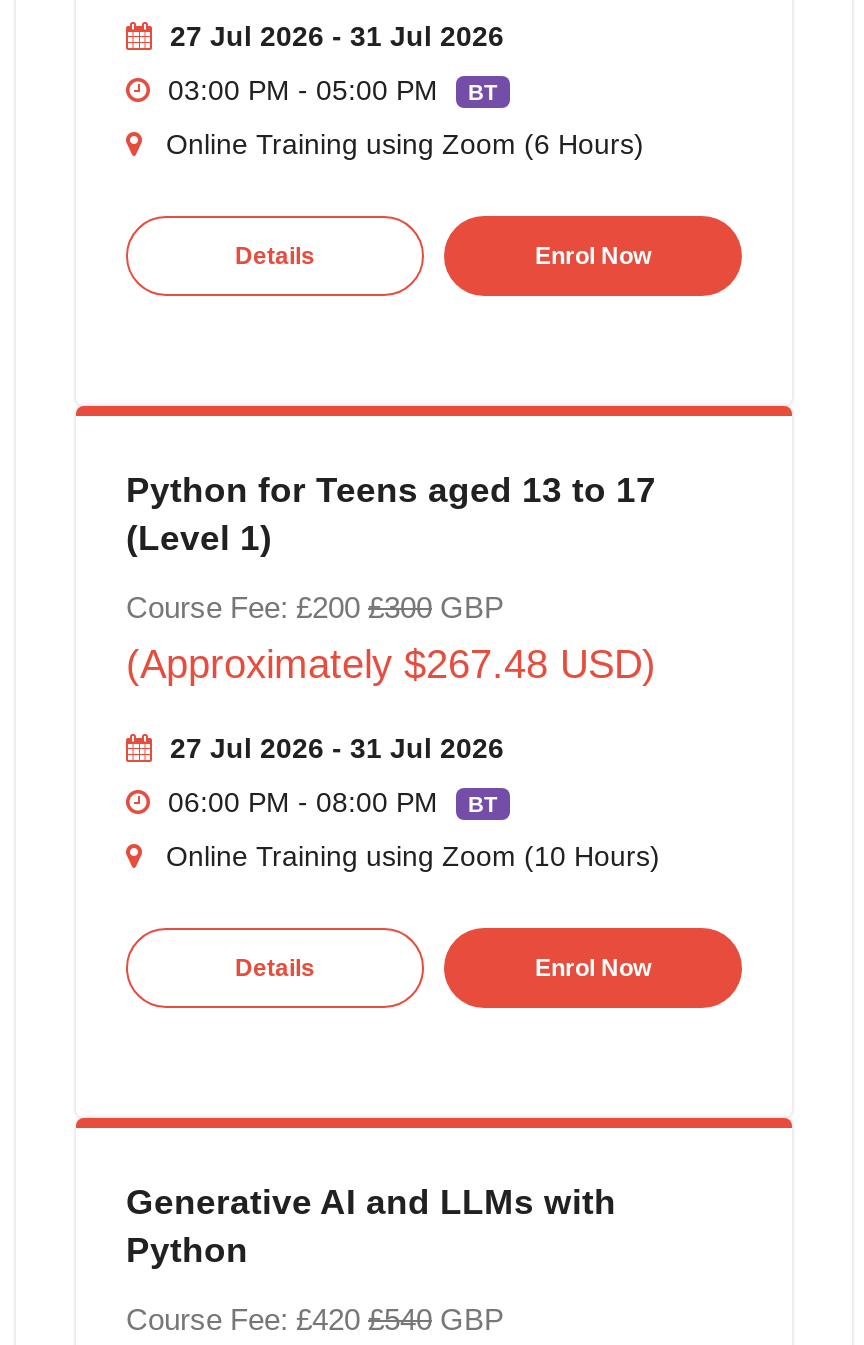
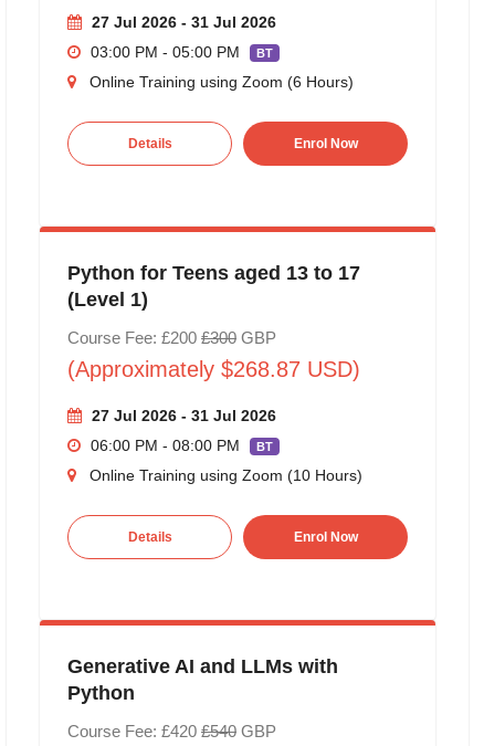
- (Approximately $267.48 USD)
+ (Approximately $268.87 USD)
